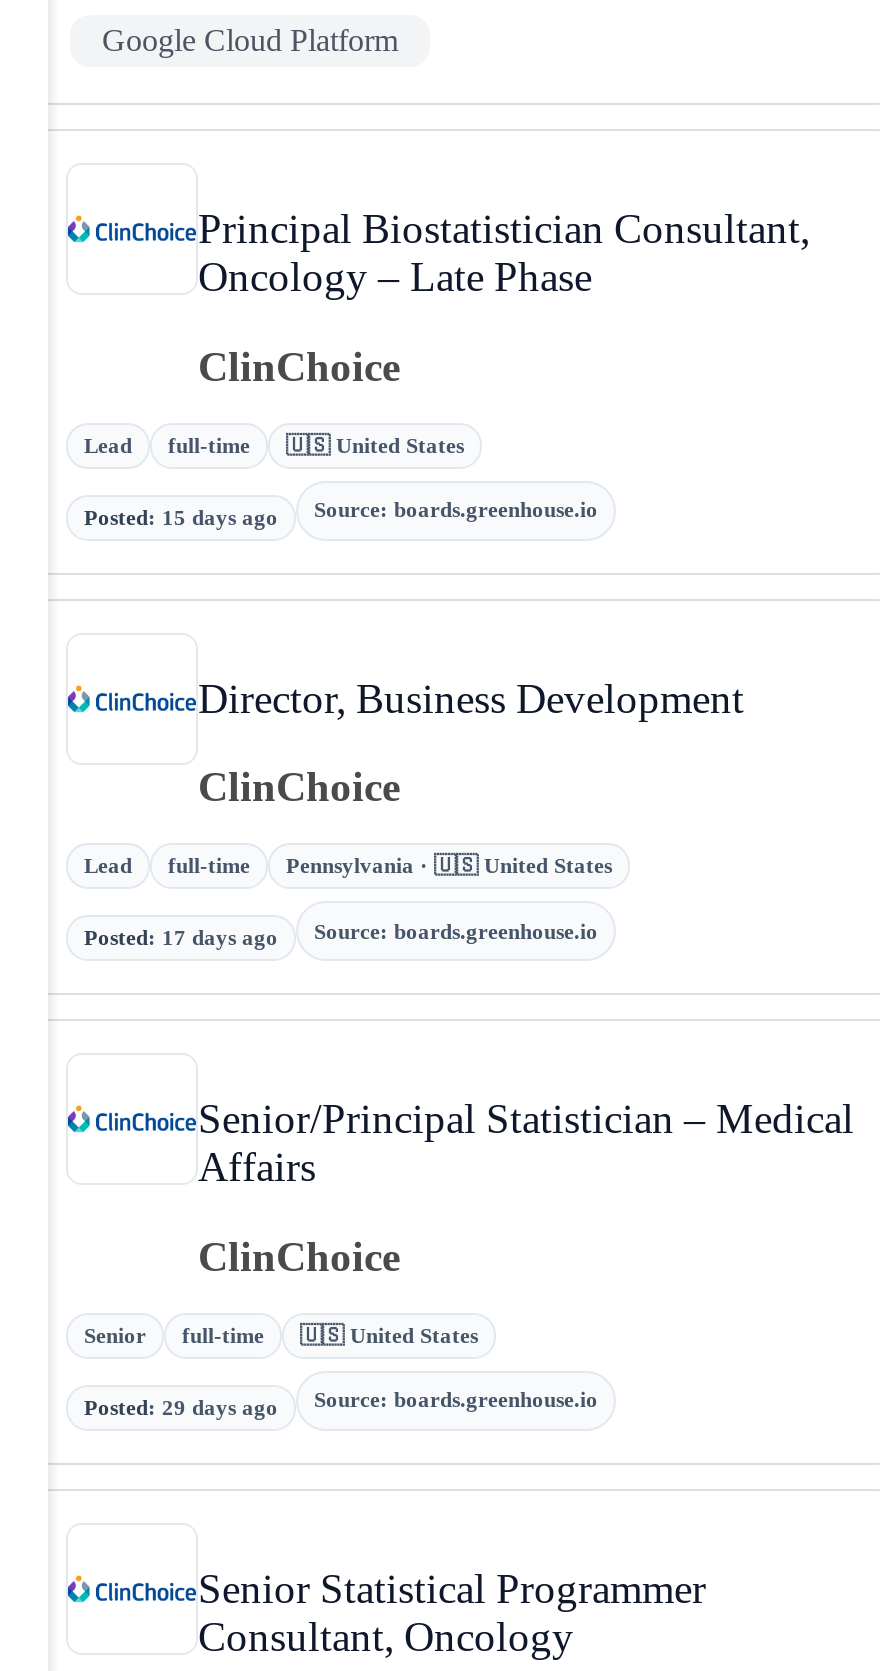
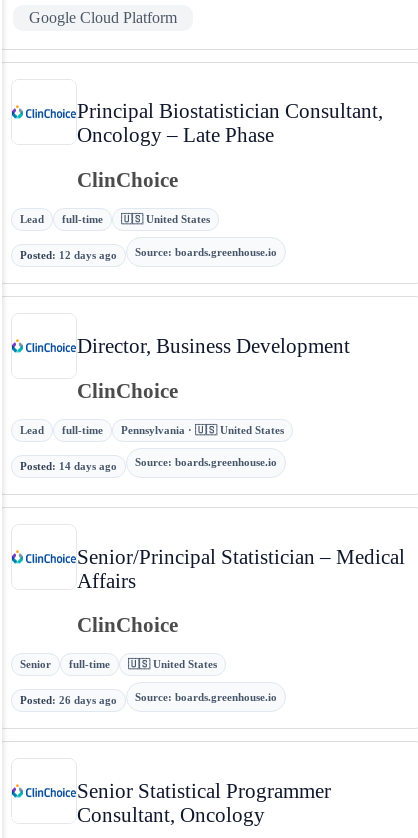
- Posted: 15 days ago
+ Posted: 12 days ago

- Posted: 17 days ago
+ Posted: 14 days ago

- Posted: 29 days ago
+ Posted: 26 days ago
